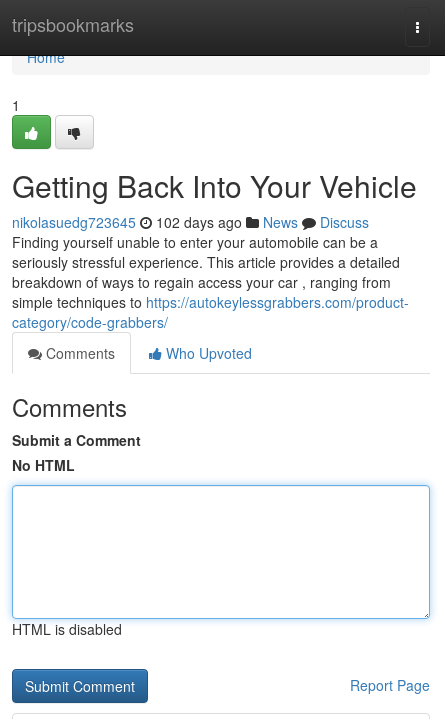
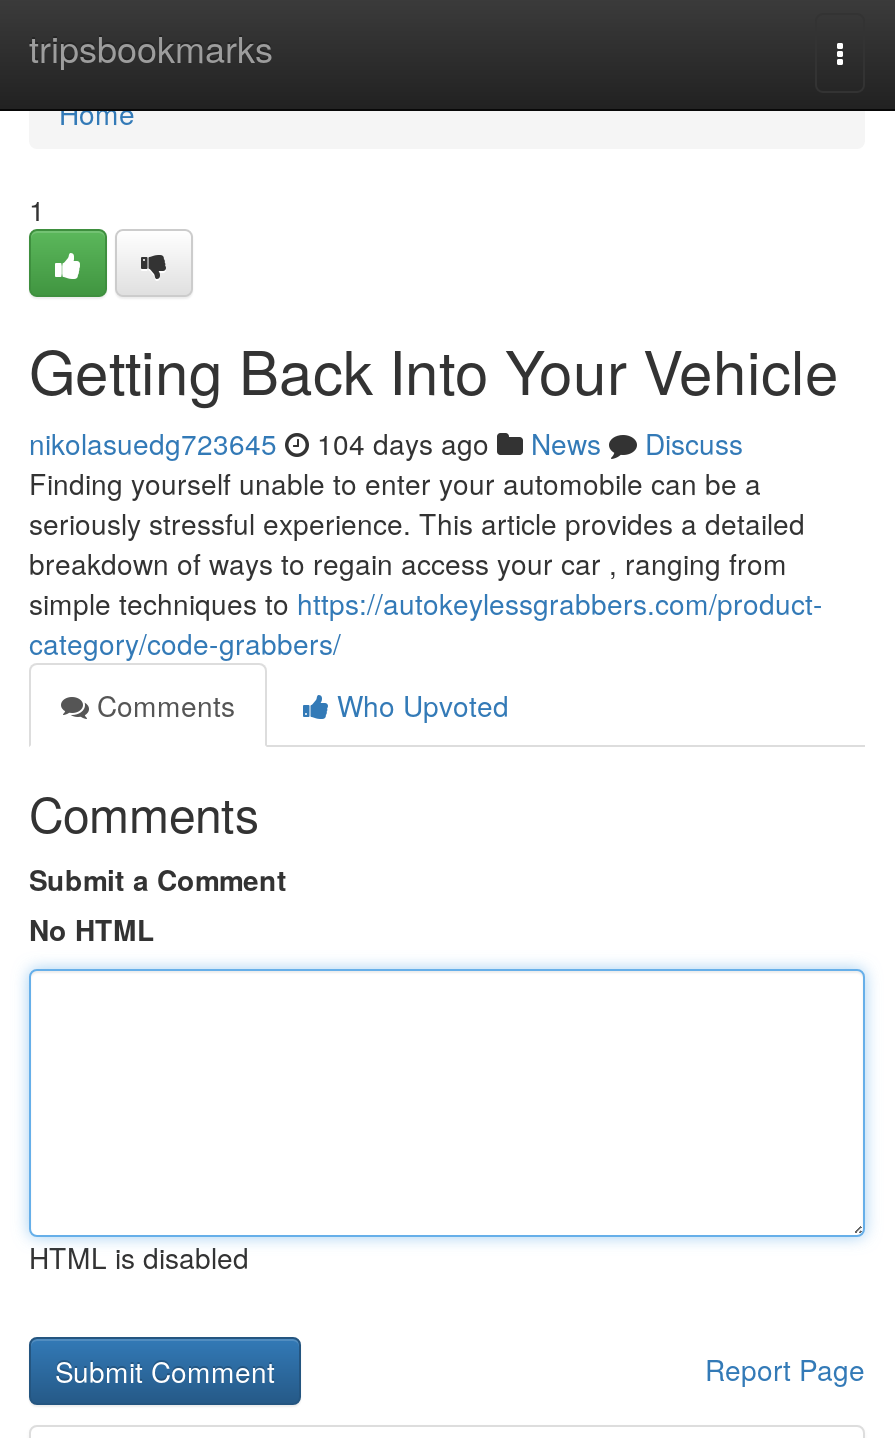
- nikolasuedg723645 102 days ago News Discuss
+ nikolasuedg723645 104 days ago News Discuss
